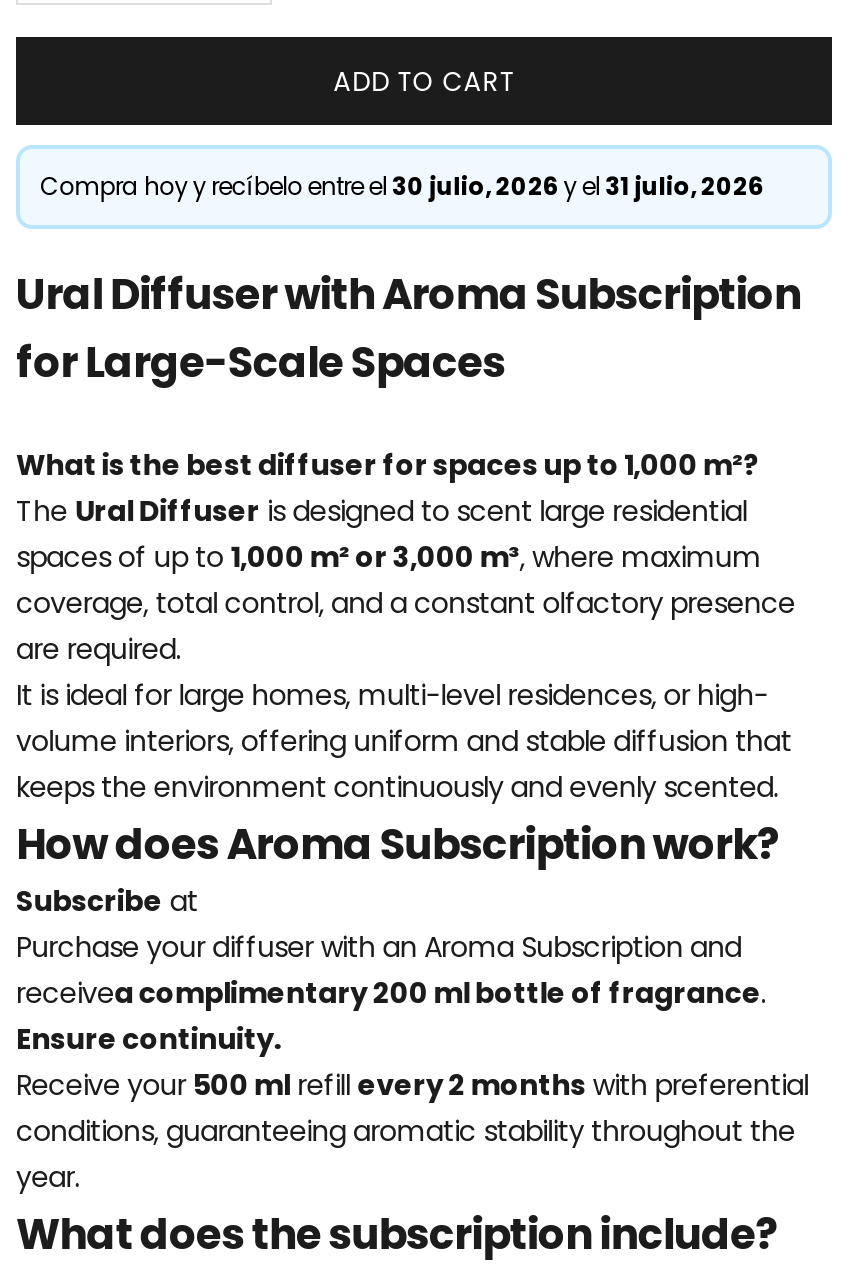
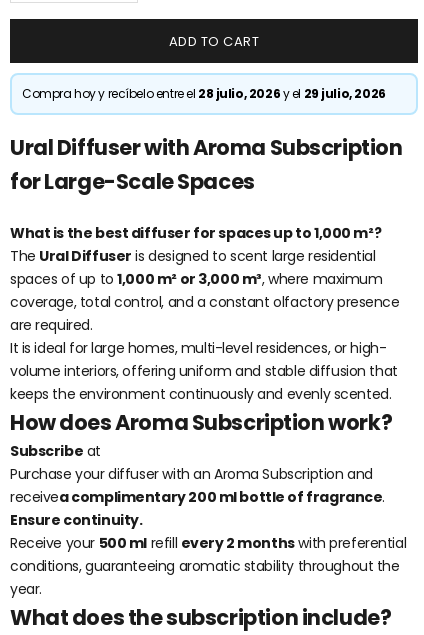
- Compra hoy y recíbelo entre el 30 julio, 2026 y el 31 julio, 2026
+ Compra hoy y recíbelo entre el 28 julio, 2026 y el 29 julio, 2026
